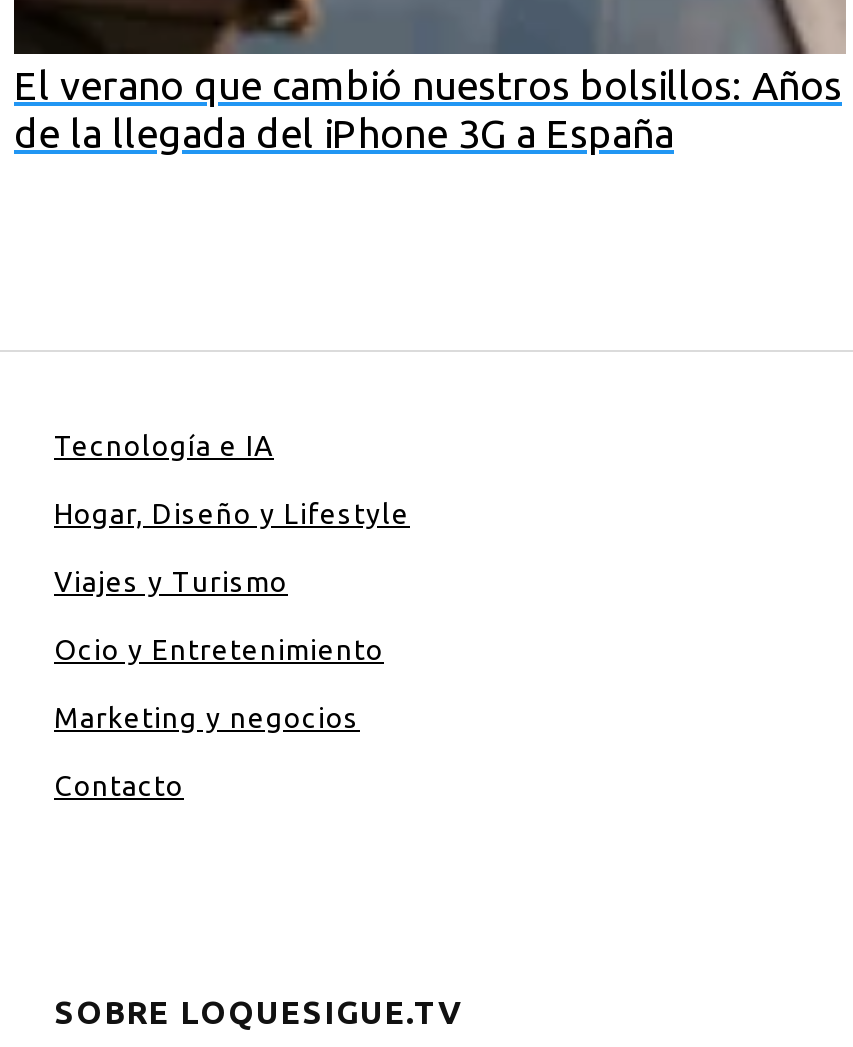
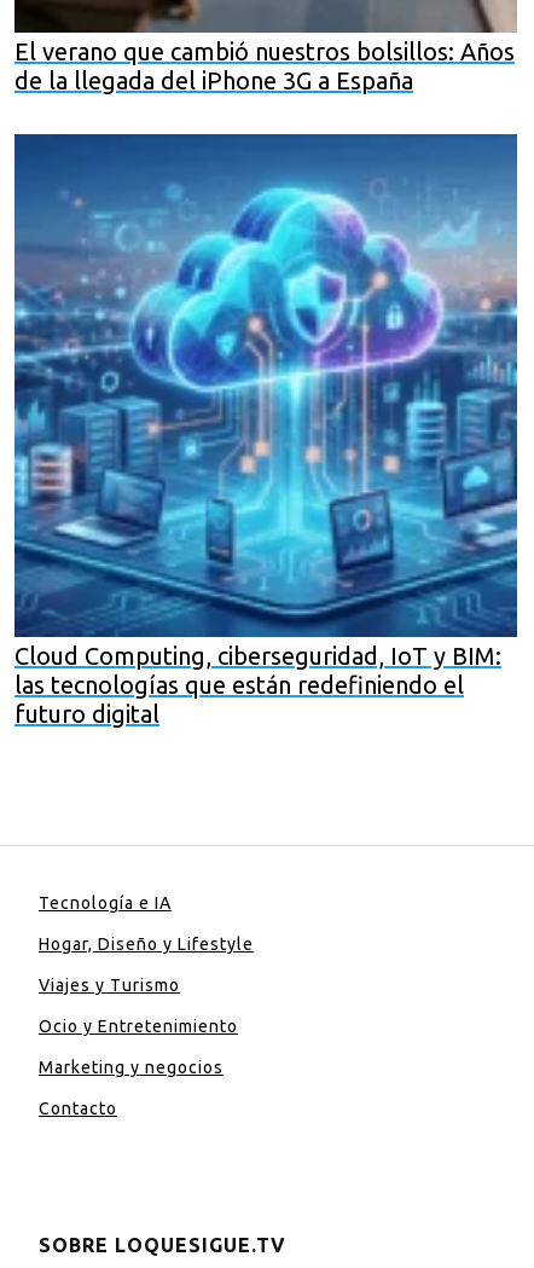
+ [image]
+ Cloud Computing, ciberseguridad, IoT y BIM:
+ las tecnologías que están redefiniendo el
+ futuro digital
